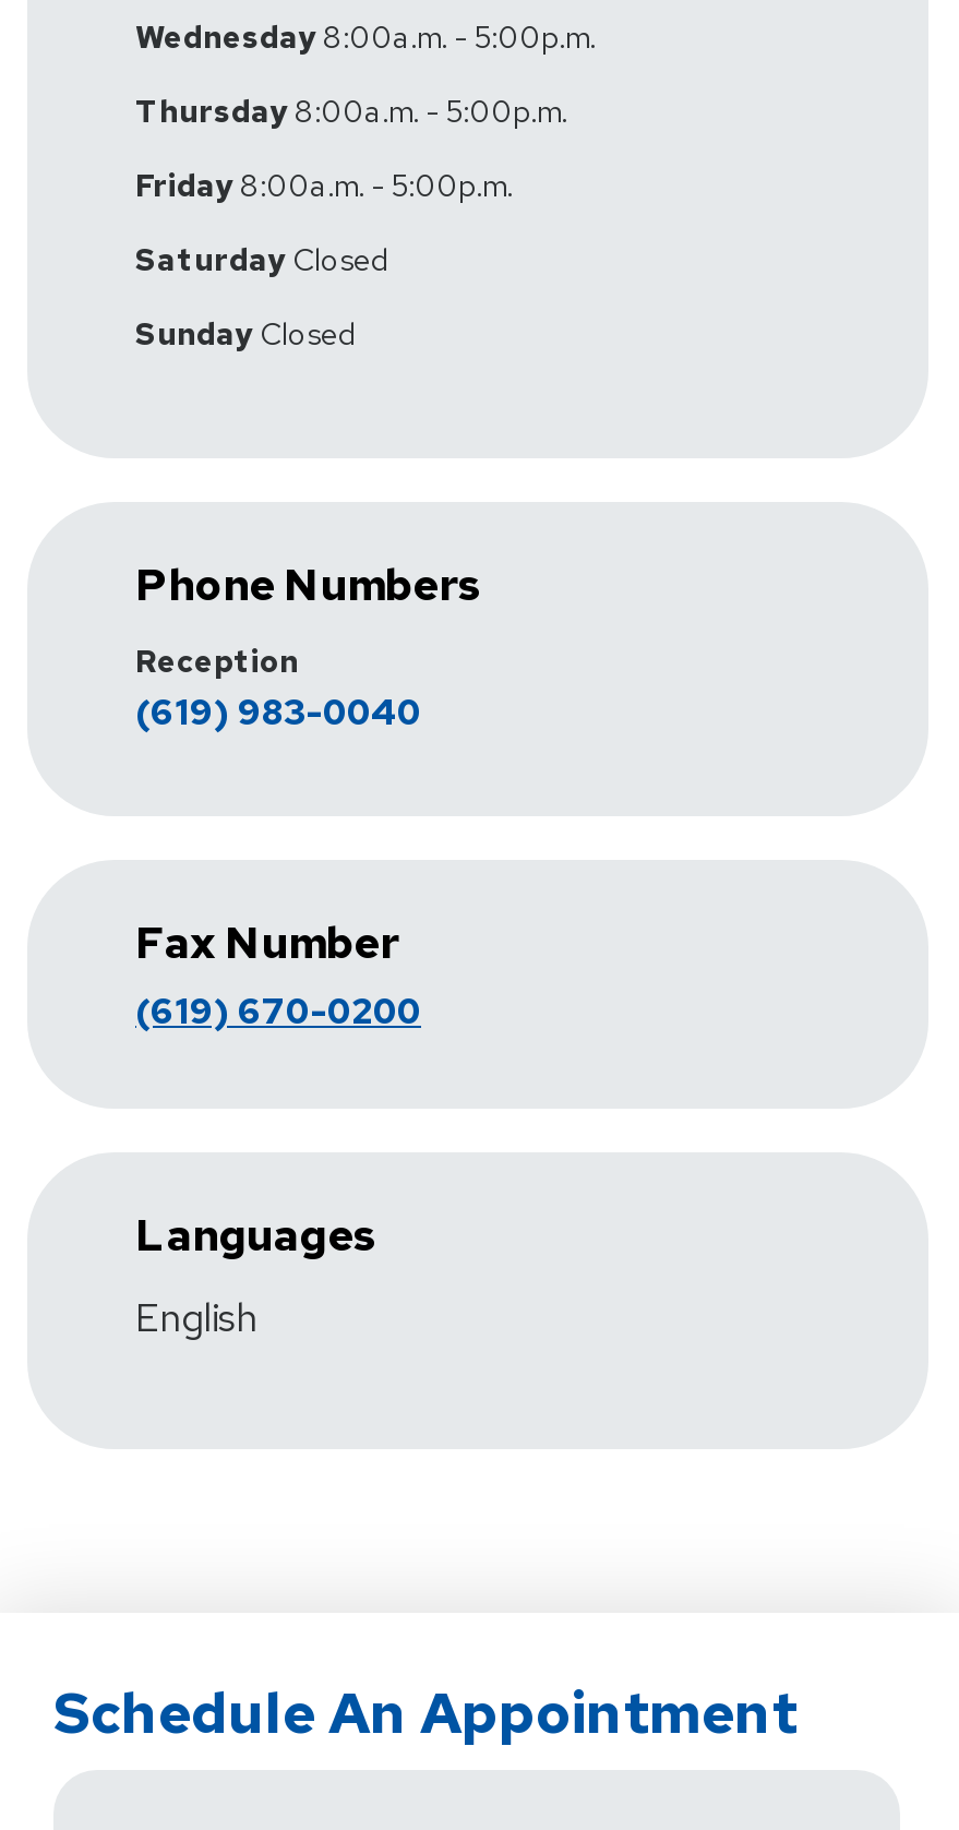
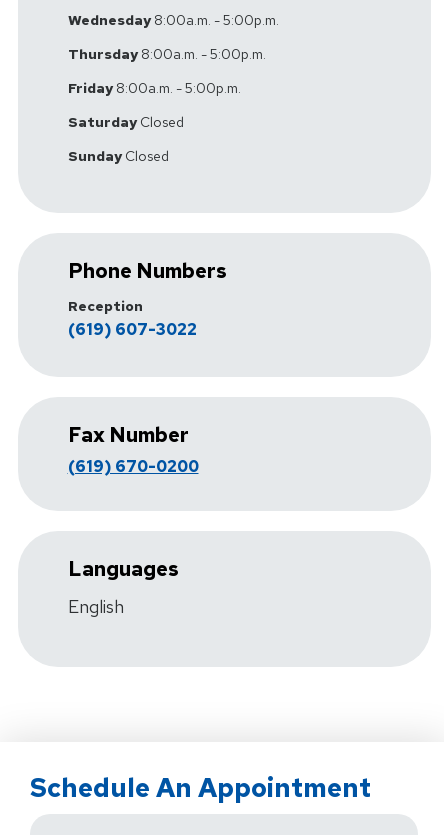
- (619) 983-0040
+ (619) 607-3022
